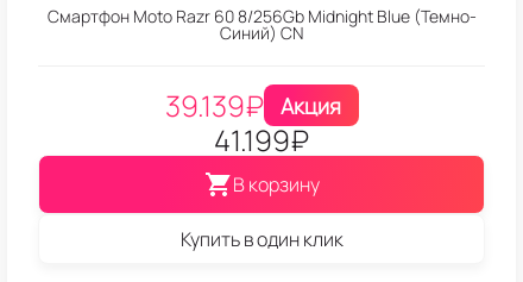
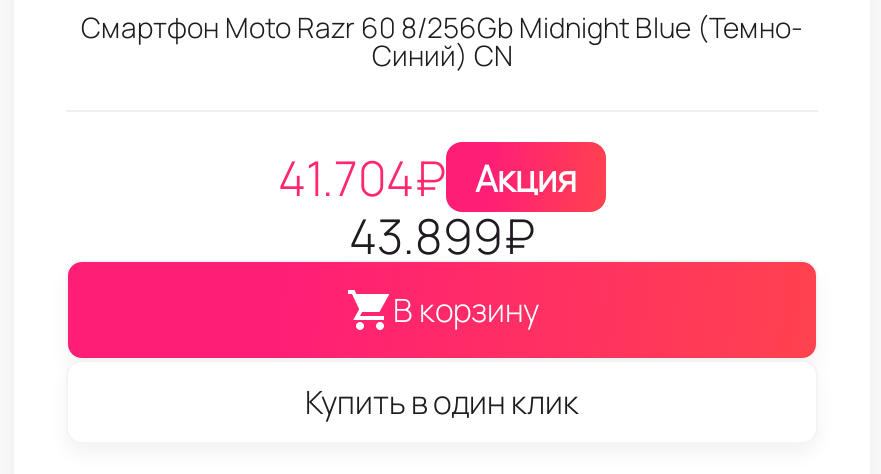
- 39.139₽ Акция
+ 41.704₽ Акция

- 41.199₽
+ 43.899₽
